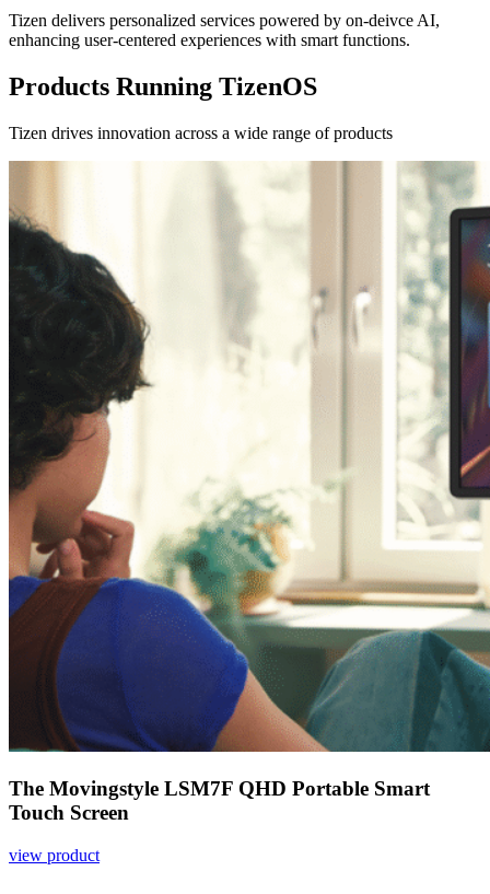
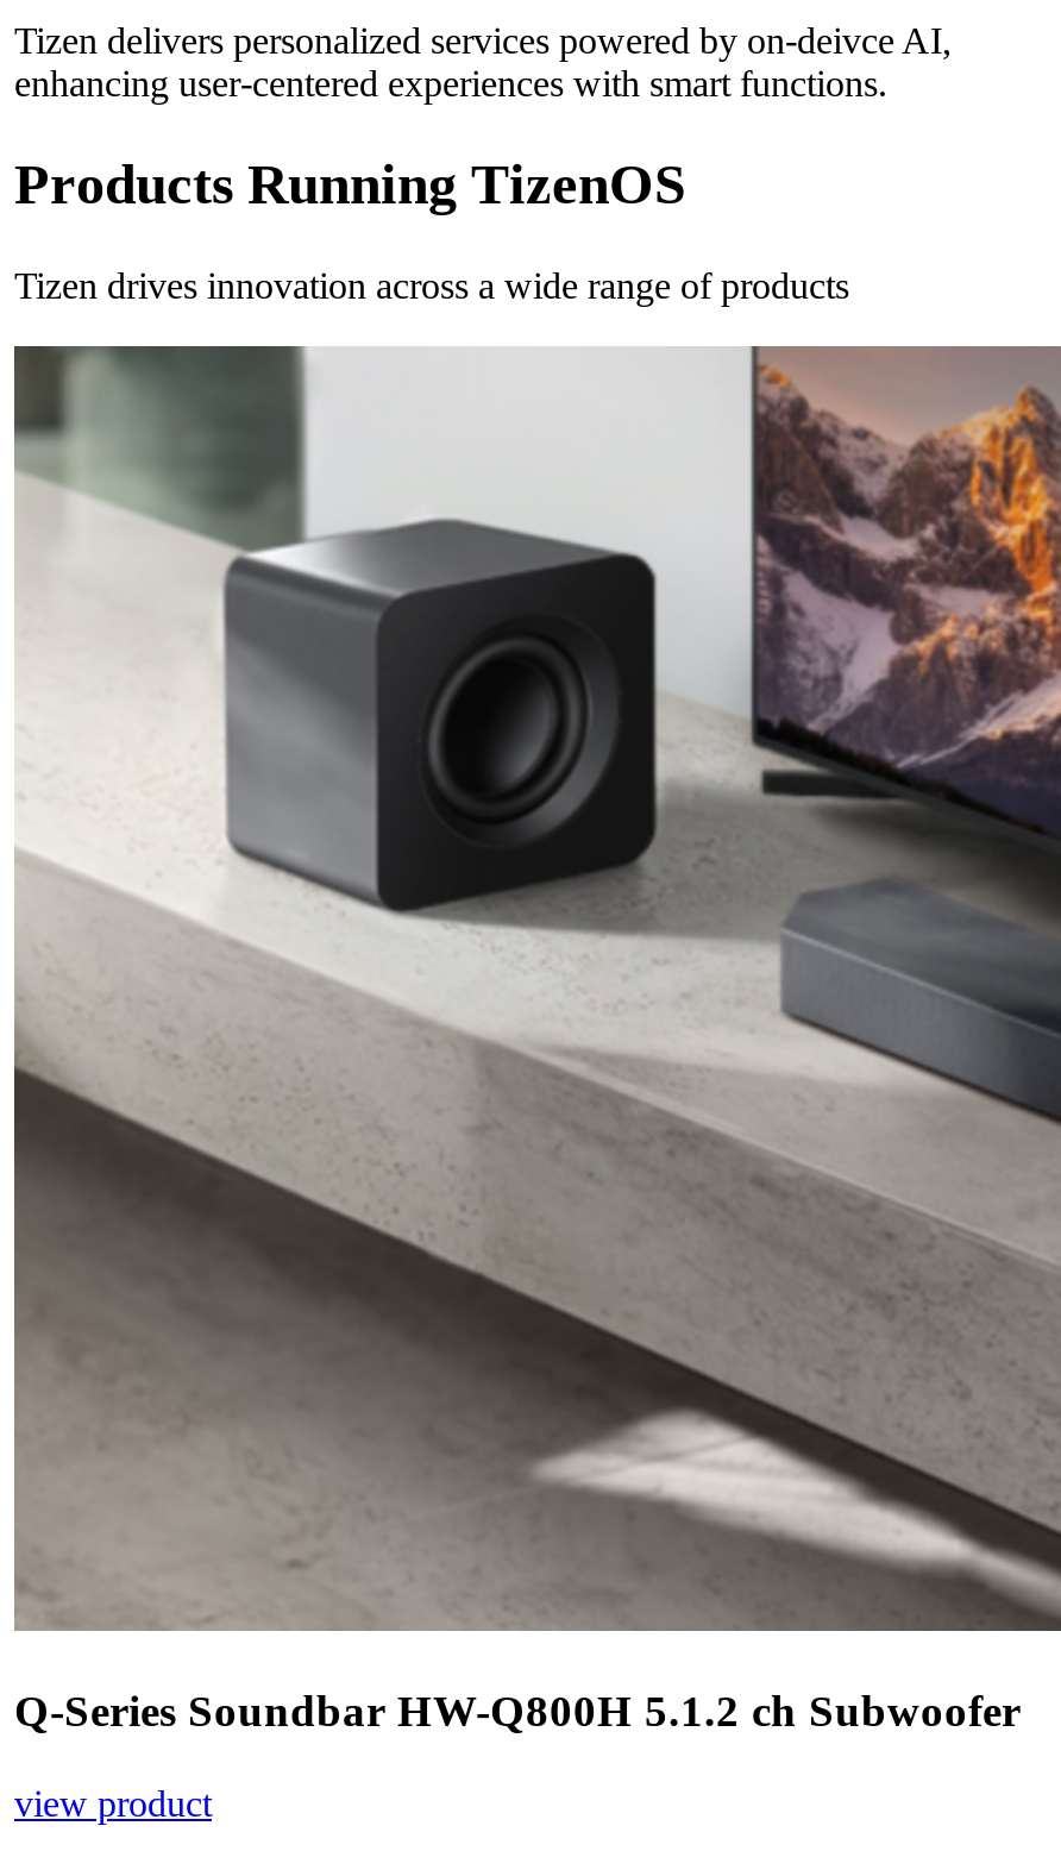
- [image]
- The Movingstyle LSM7F QHD Portable Smart
- Touch Screen
+ [image]
+ Q-Series Soundbar HW-Q800H 5.1.2 ch Subwoofer
